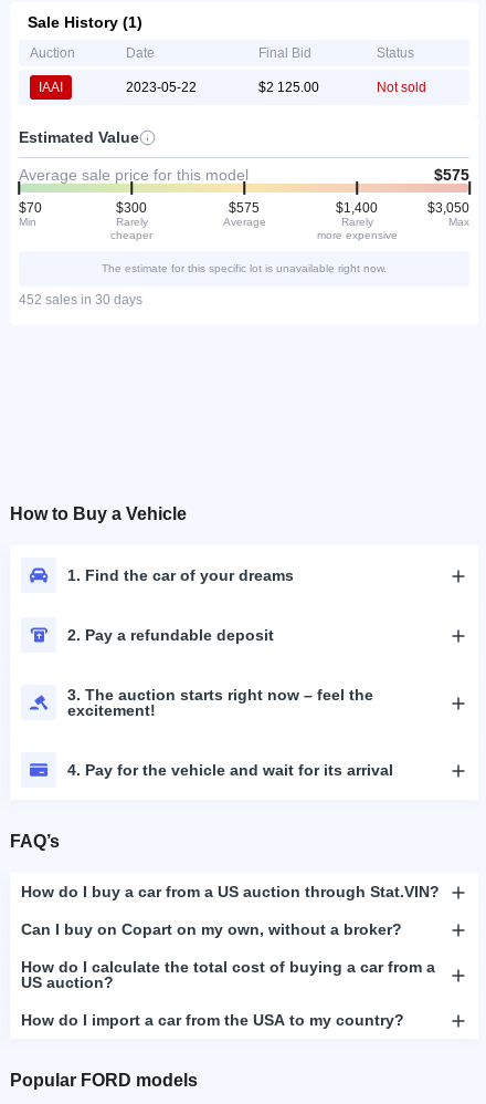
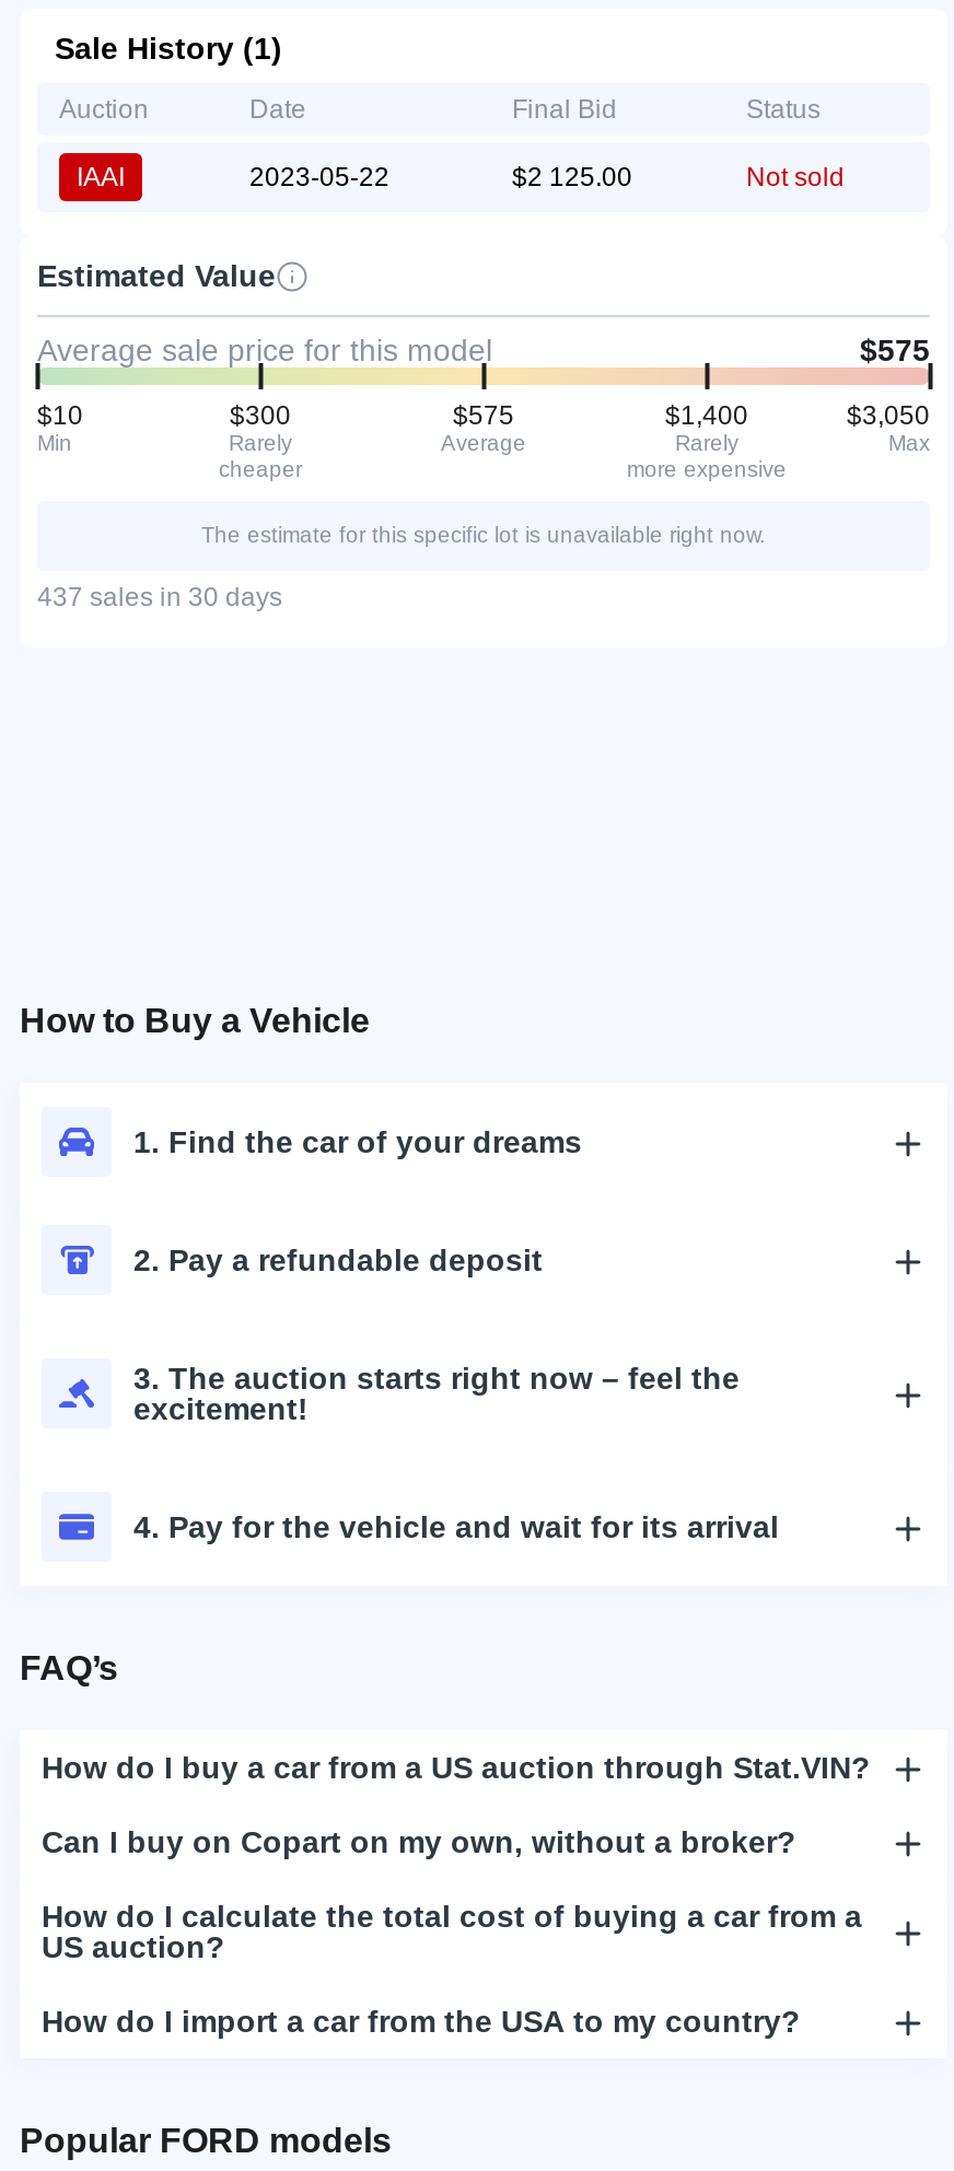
- $70
+ $10

- 452 sales in 30 days
+ 437 sales in 30 days
